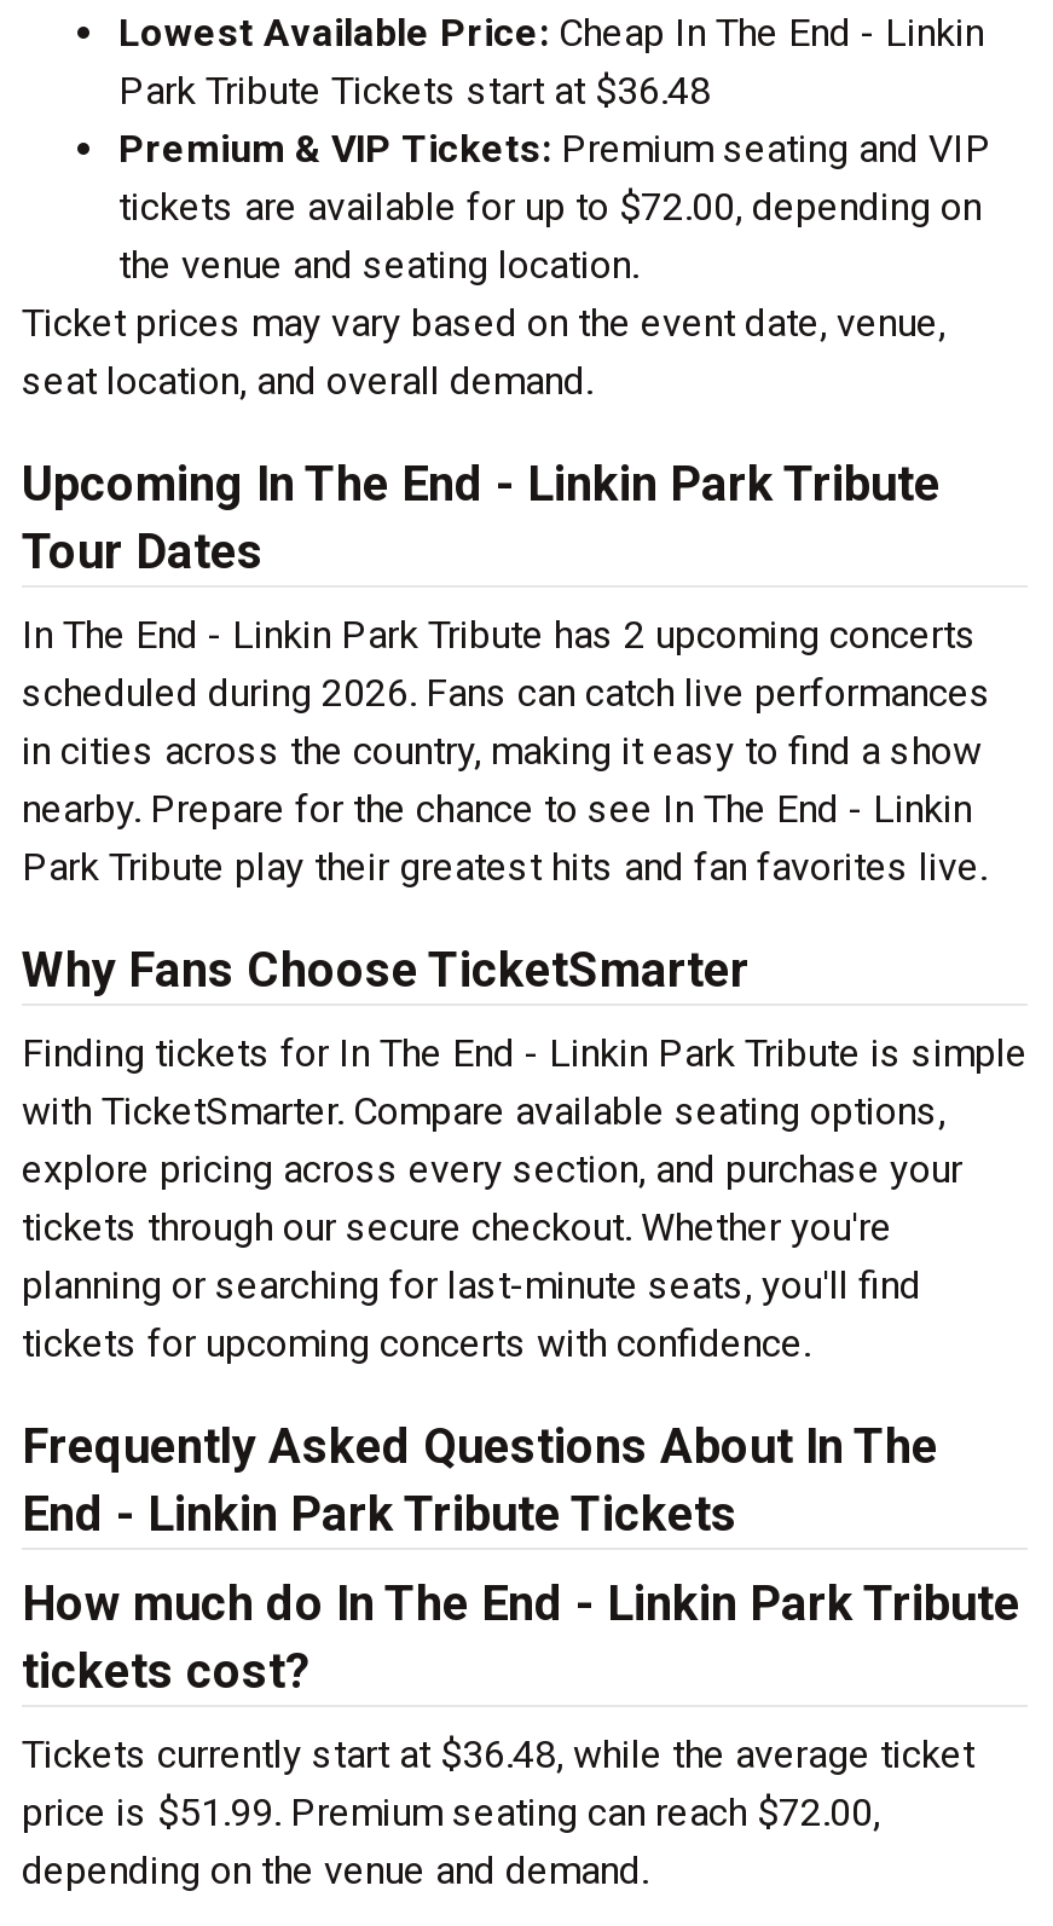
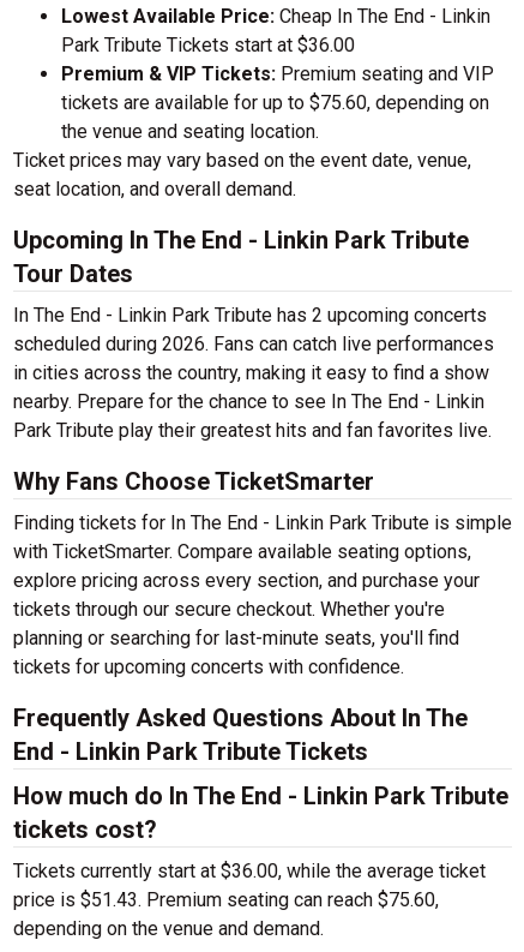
- Park Tribute Tickets start at $36.48
+ Park Tribute Tickets start at $36.00

- tickets are available for up to $72.00, depending on
+ tickets are available for up to $75.60, depending on

- Tickets currently start at $36.48, while the average ticket
+ Tickets currently start at $36.00, while the average ticket

- price is $51.99. Premium seating can reach $72.00,
+ price is $51.43. Premium seating can reach $75.60,
